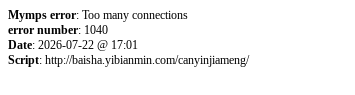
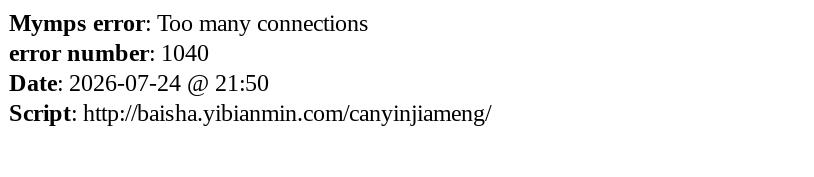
- Date: 2026-07-22 @ 17:01
+ Date: 2026-07-24 @ 21:50
